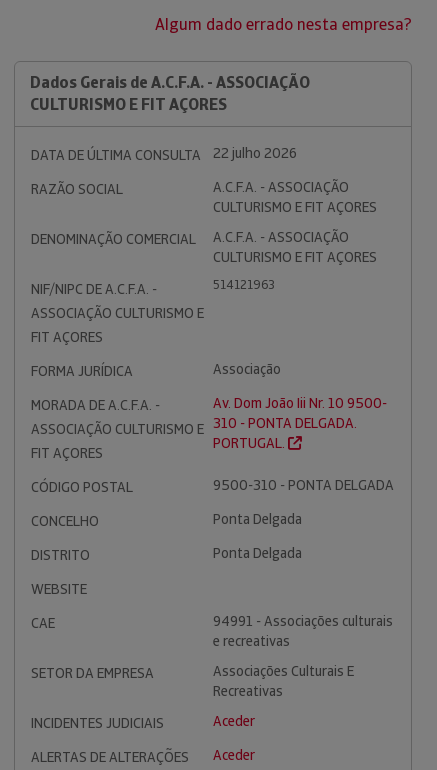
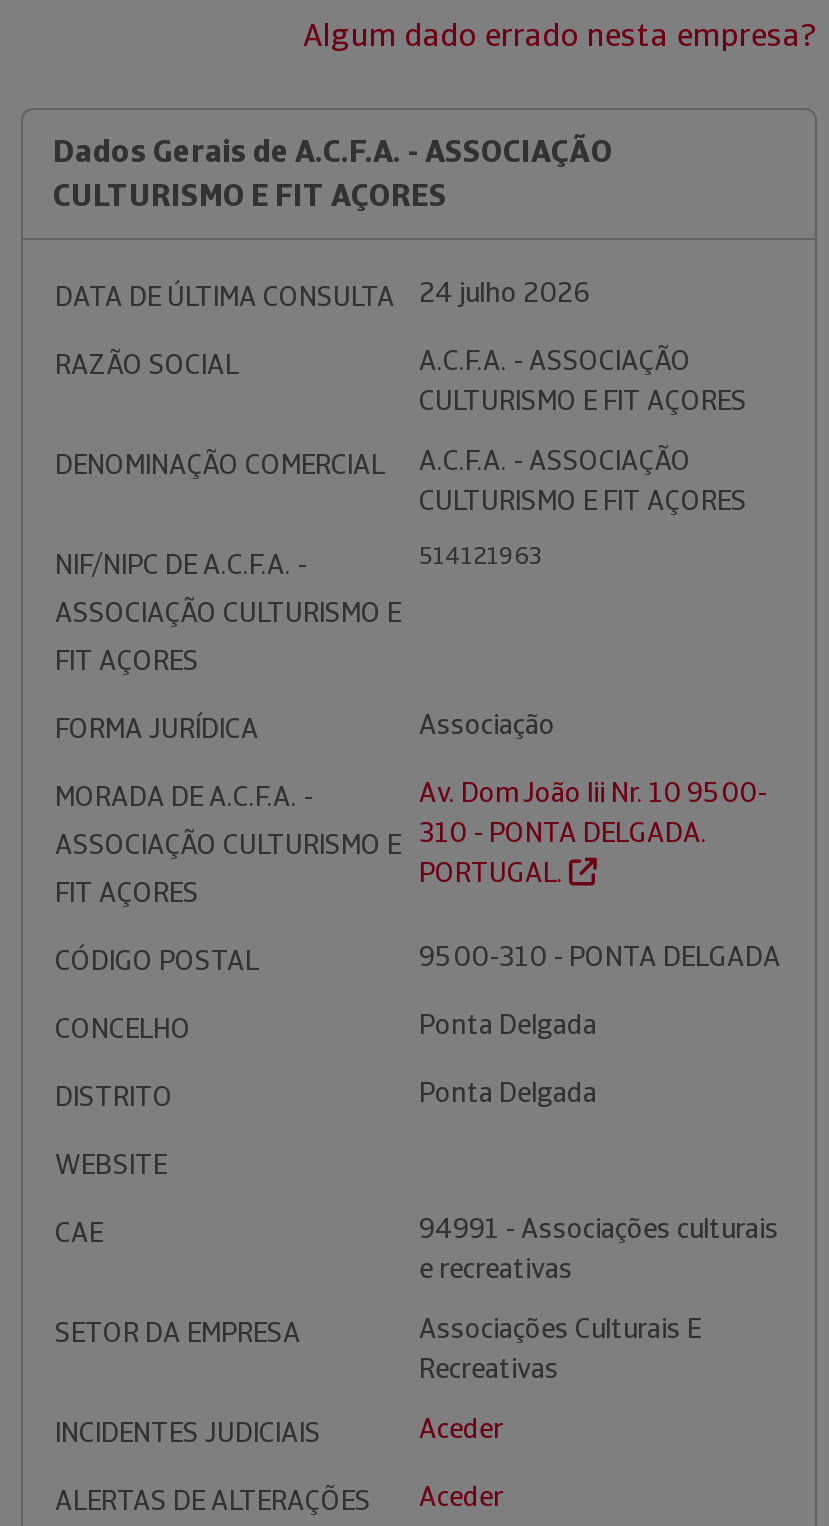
- DATA DE ÚLTIMA CONSULTA 22 julho 2026
+ DATA DE ÚLTIMA CONSULTA 24 julho 2026
